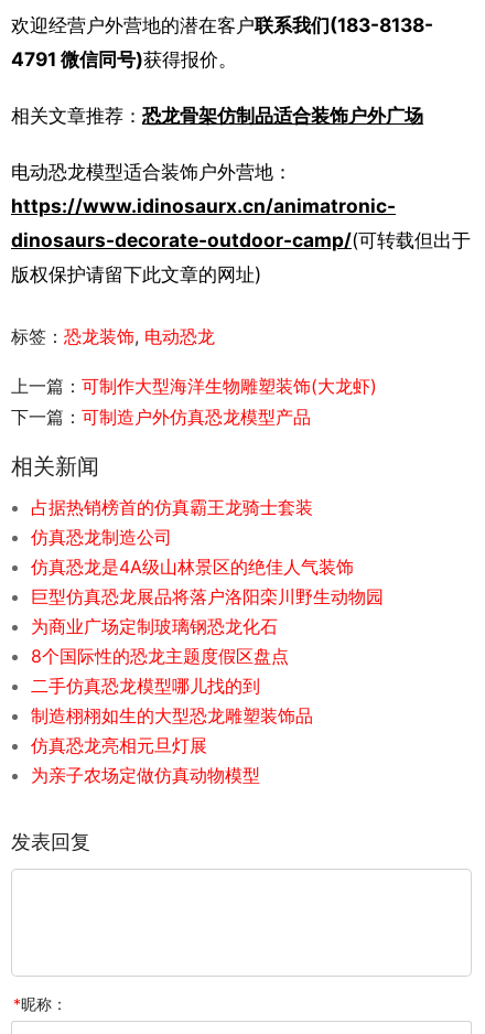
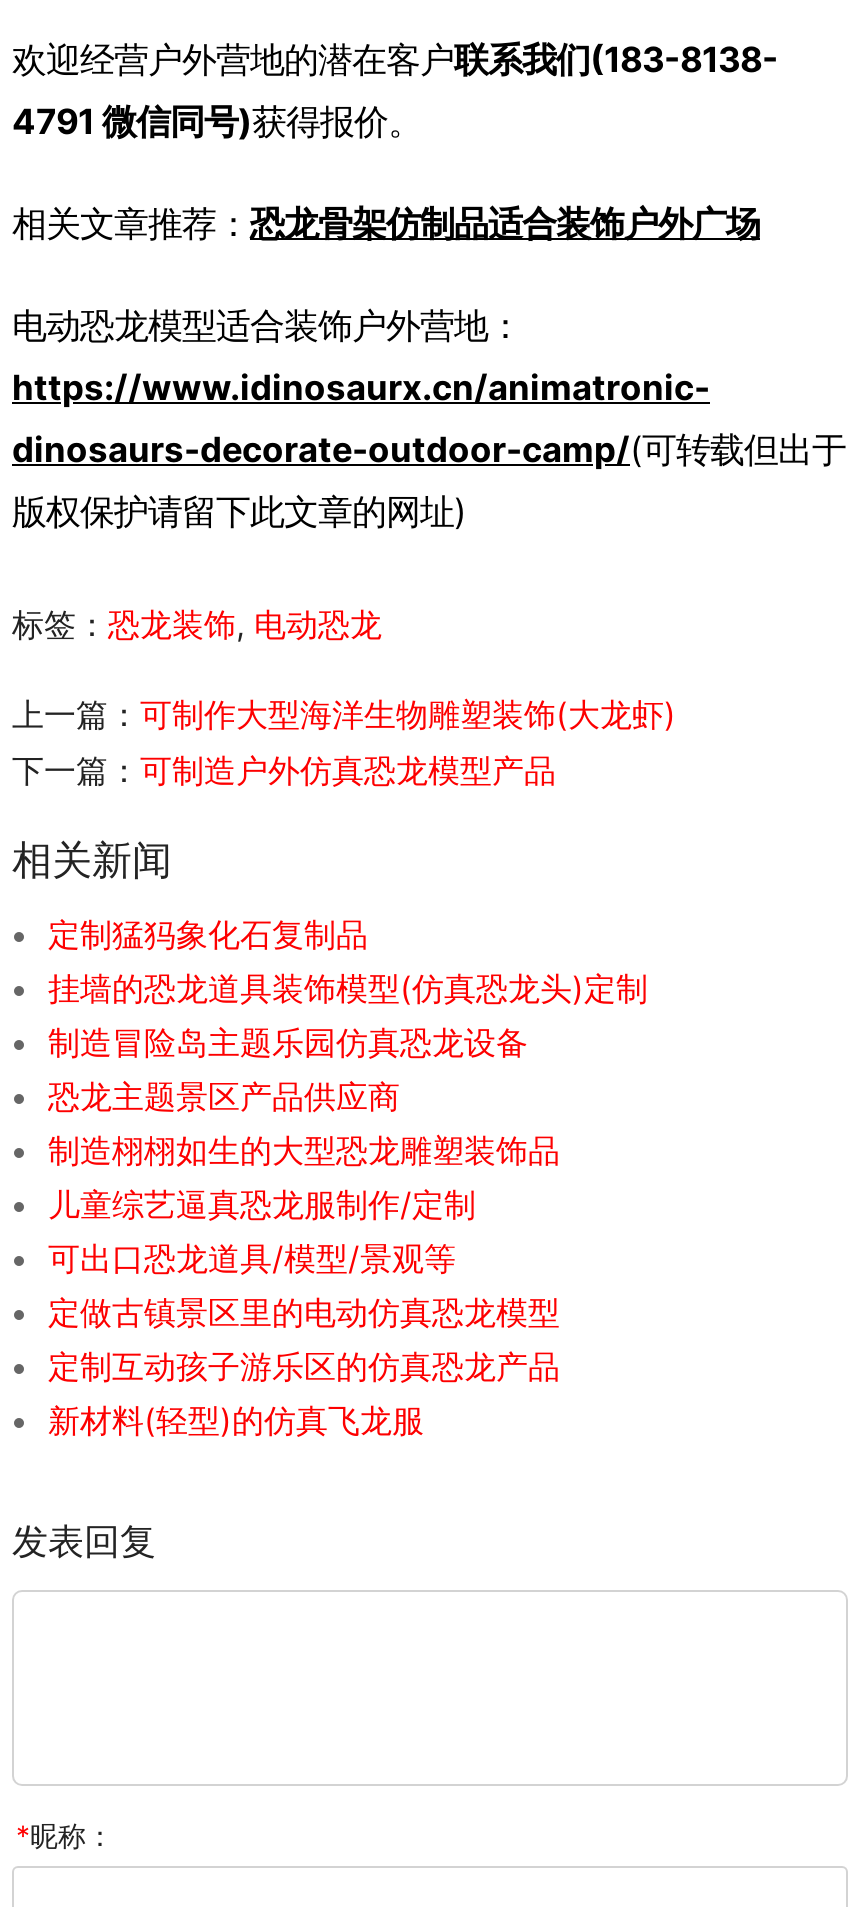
- 占据热销榜首的仿真霸王龙骑士套装
- 仿真恐龙制造公司
- 仿真恐龙是4A级山林景区的绝佳人气装饰
- 巨型仿真恐龙展品将落户洛阳栾川野生动物园
- 为商业广场定制玻璃钢恐龙化石
- 8个国际性的恐龙主题度假区盘点
- 二手仿真恐龙模型哪儿找的到
+ 定制猛犸象化石复制品
+ 挂墙的恐龙道具装饰模型(仿真恐龙头)定制
+ 制造冒险岛主题乐园仿真恐龙设备
+ 恐龙主题景区产品供应商

moved up: 制造栩栩如生的大型恐龙雕塑装饰品

- 仿真恐龙亮相元旦灯展
- 为亲子农场定做仿真动物模型
+ 儿童综艺逼真恐龙服制作/定制
+ 可出口恐龙道具/模型/景观等
+ 定做古镇景区里的电动仿真恐龙模型
+ 定制互动孩子游乐区的仿真恐龙产品
+ 新材料(轻型)的仿真飞龙服
